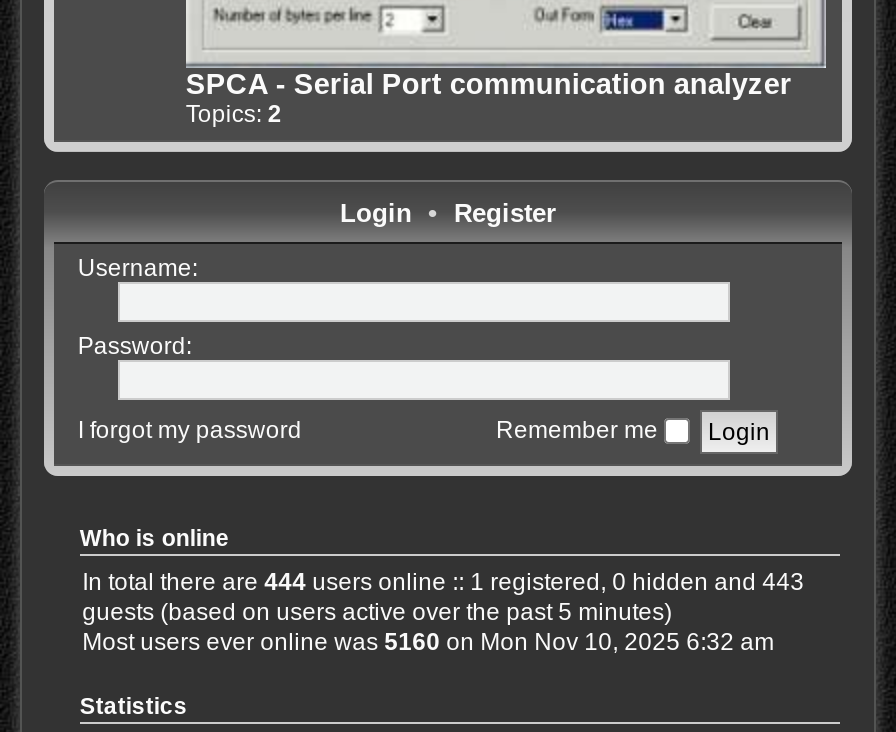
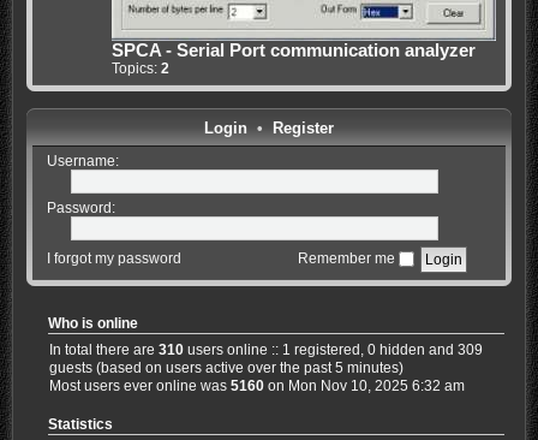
- In total there are 444 users online :: 1 registered, 0 hidden and 443
+ In total there are 310 users online :: 1 registered, 0 hidden and 309
